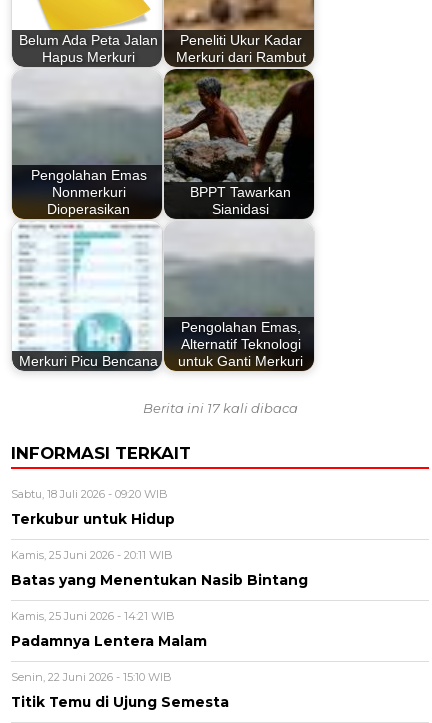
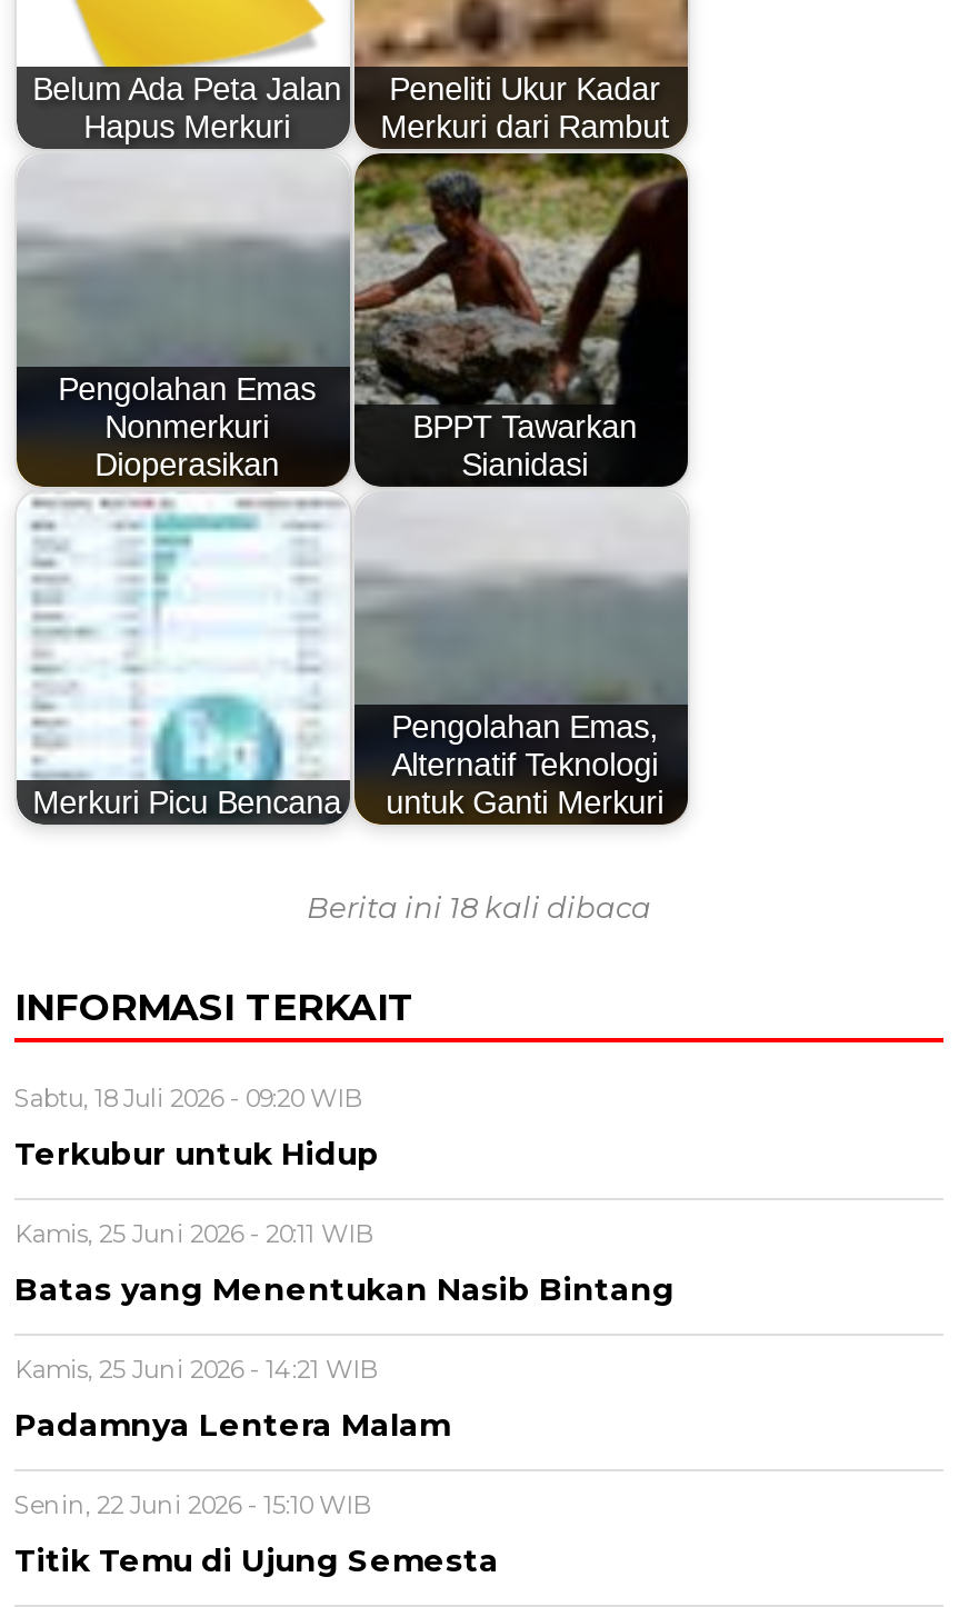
- Berita ini 17 kali dibaca
+ Berita ini 18 kali dibaca
